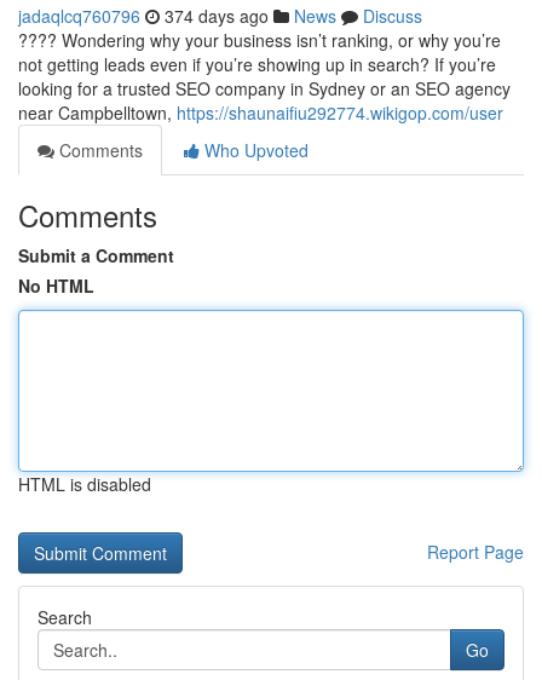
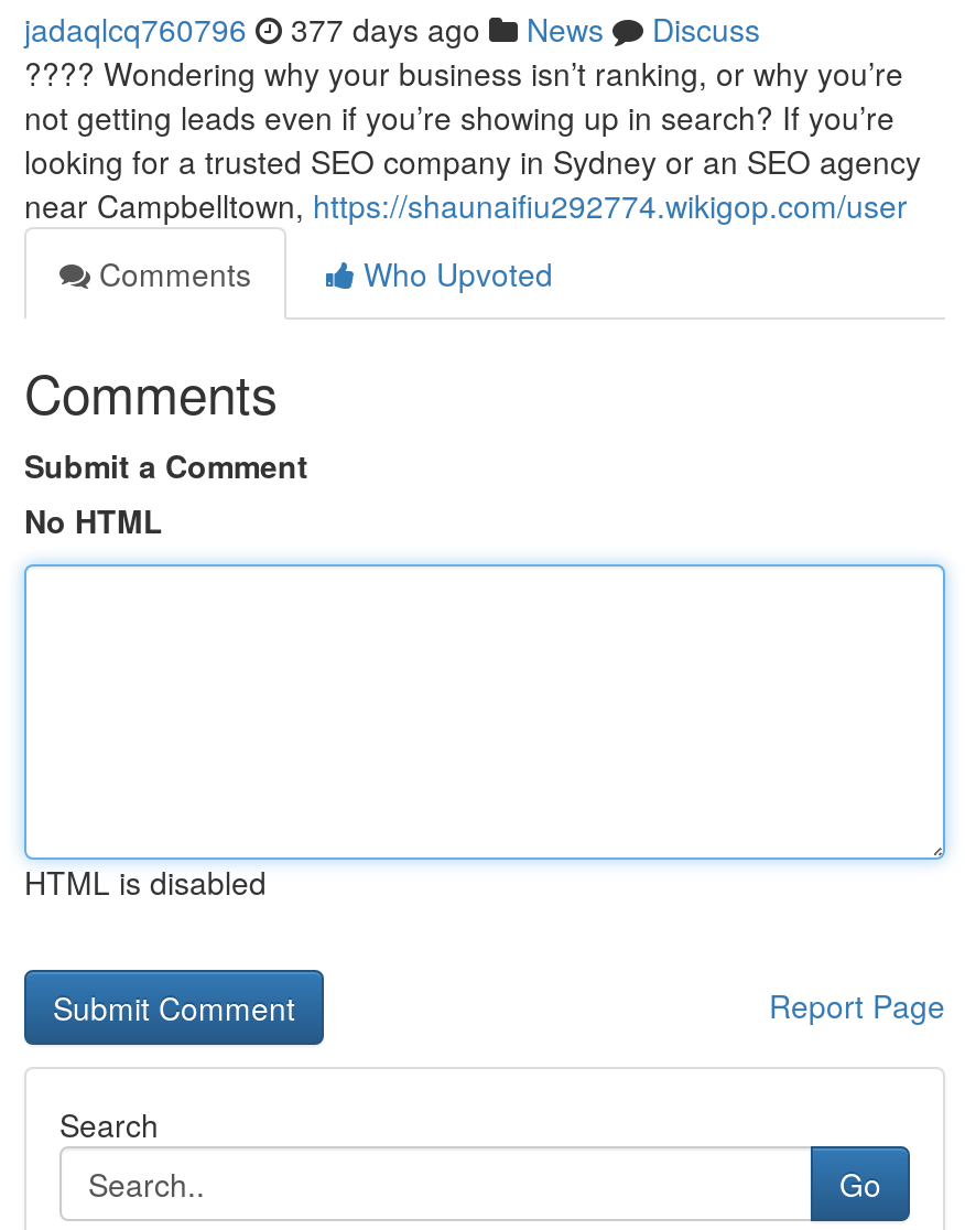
- jadaqlcq760796 374 days ago News Discuss
+ jadaqlcq760796 377 days ago News Discuss
